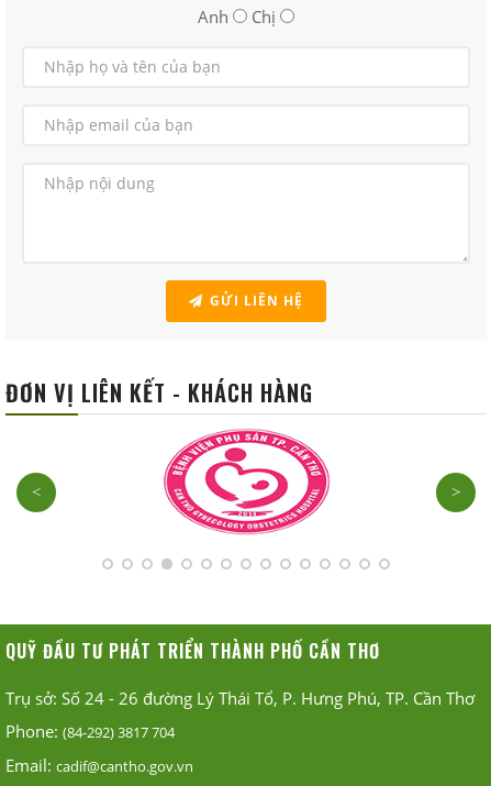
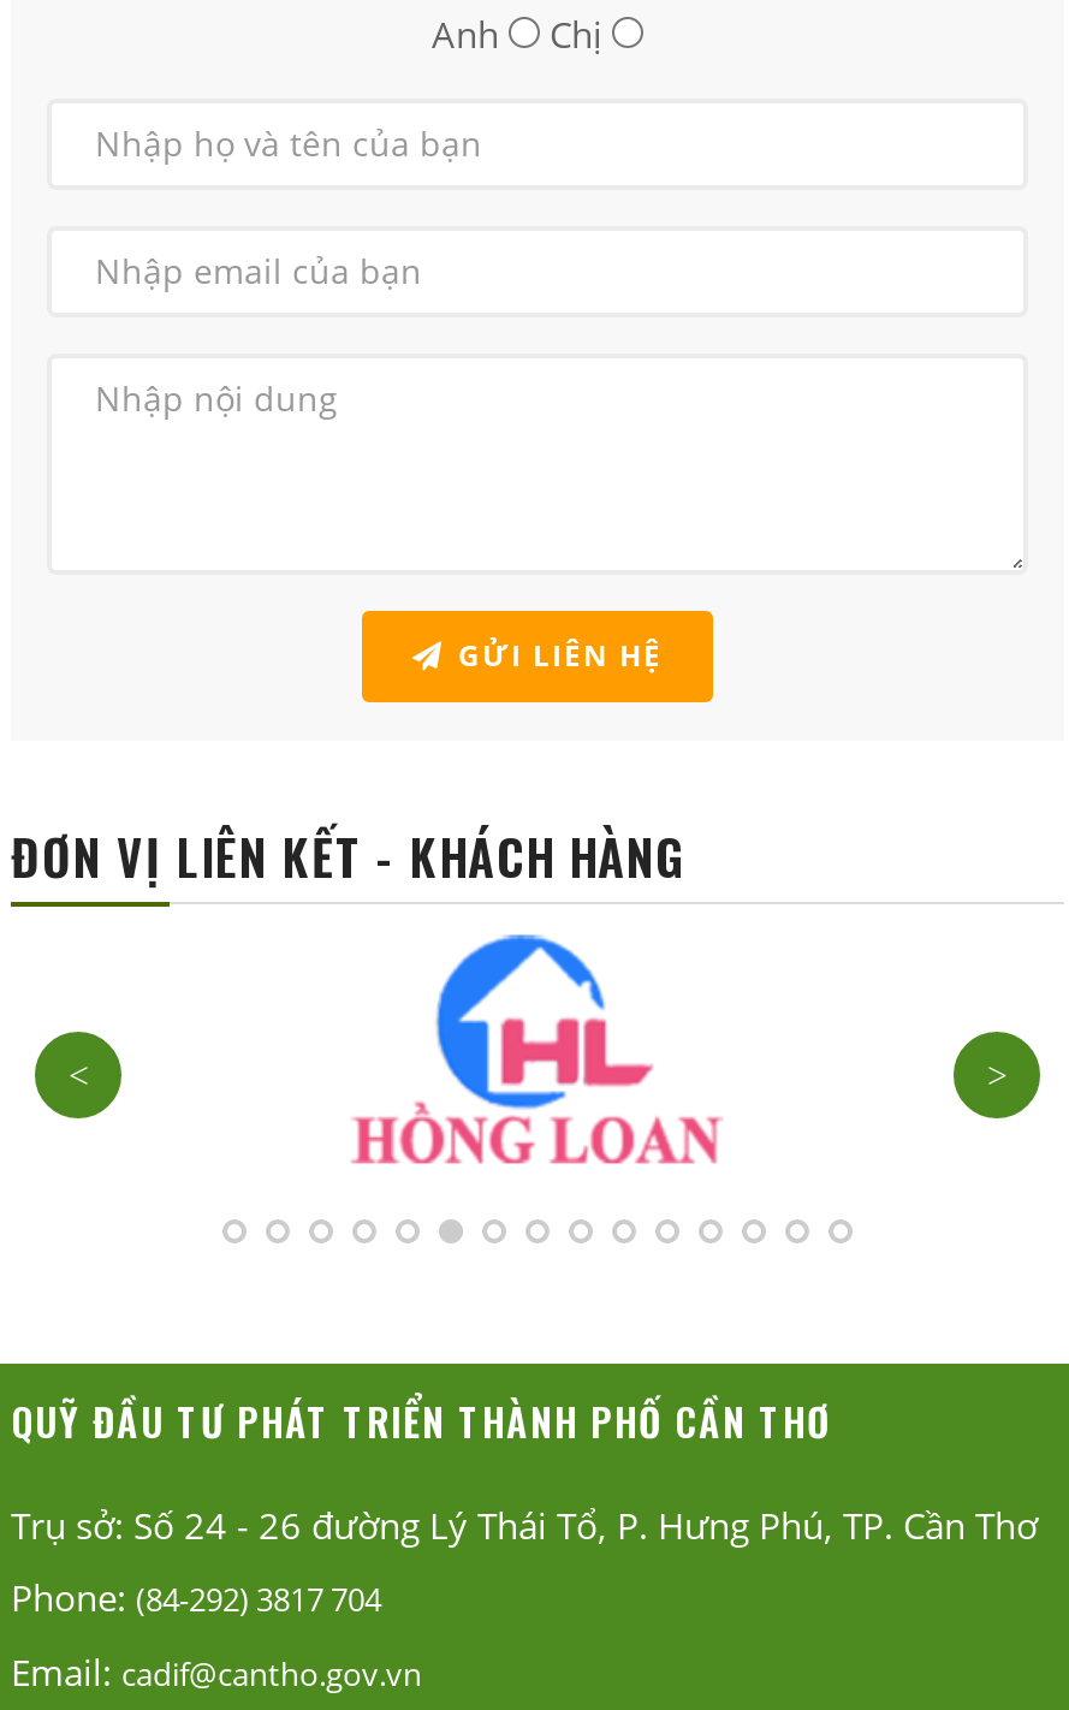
- [image]
+ [image]
